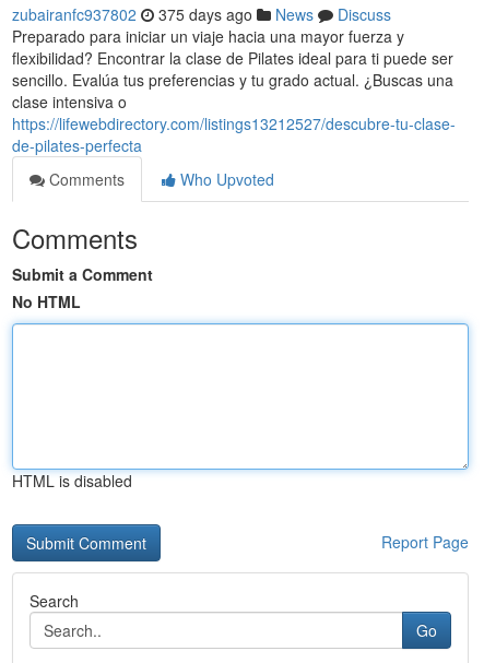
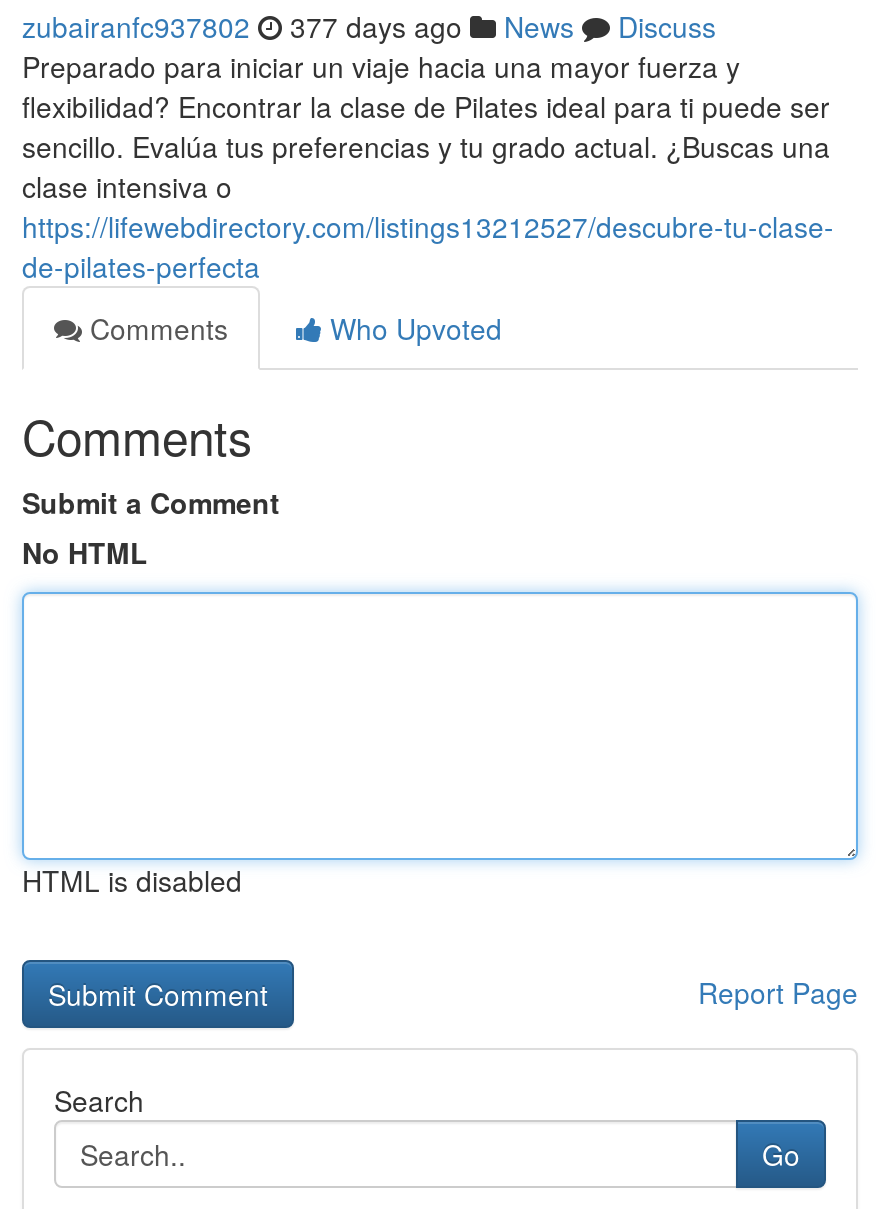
- zubairanfc937802 375 days ago News Discuss
+ zubairanfc937802 377 days ago News Discuss
